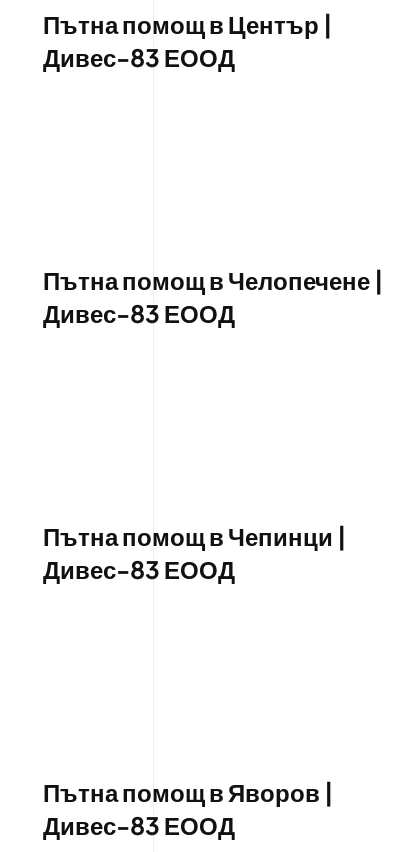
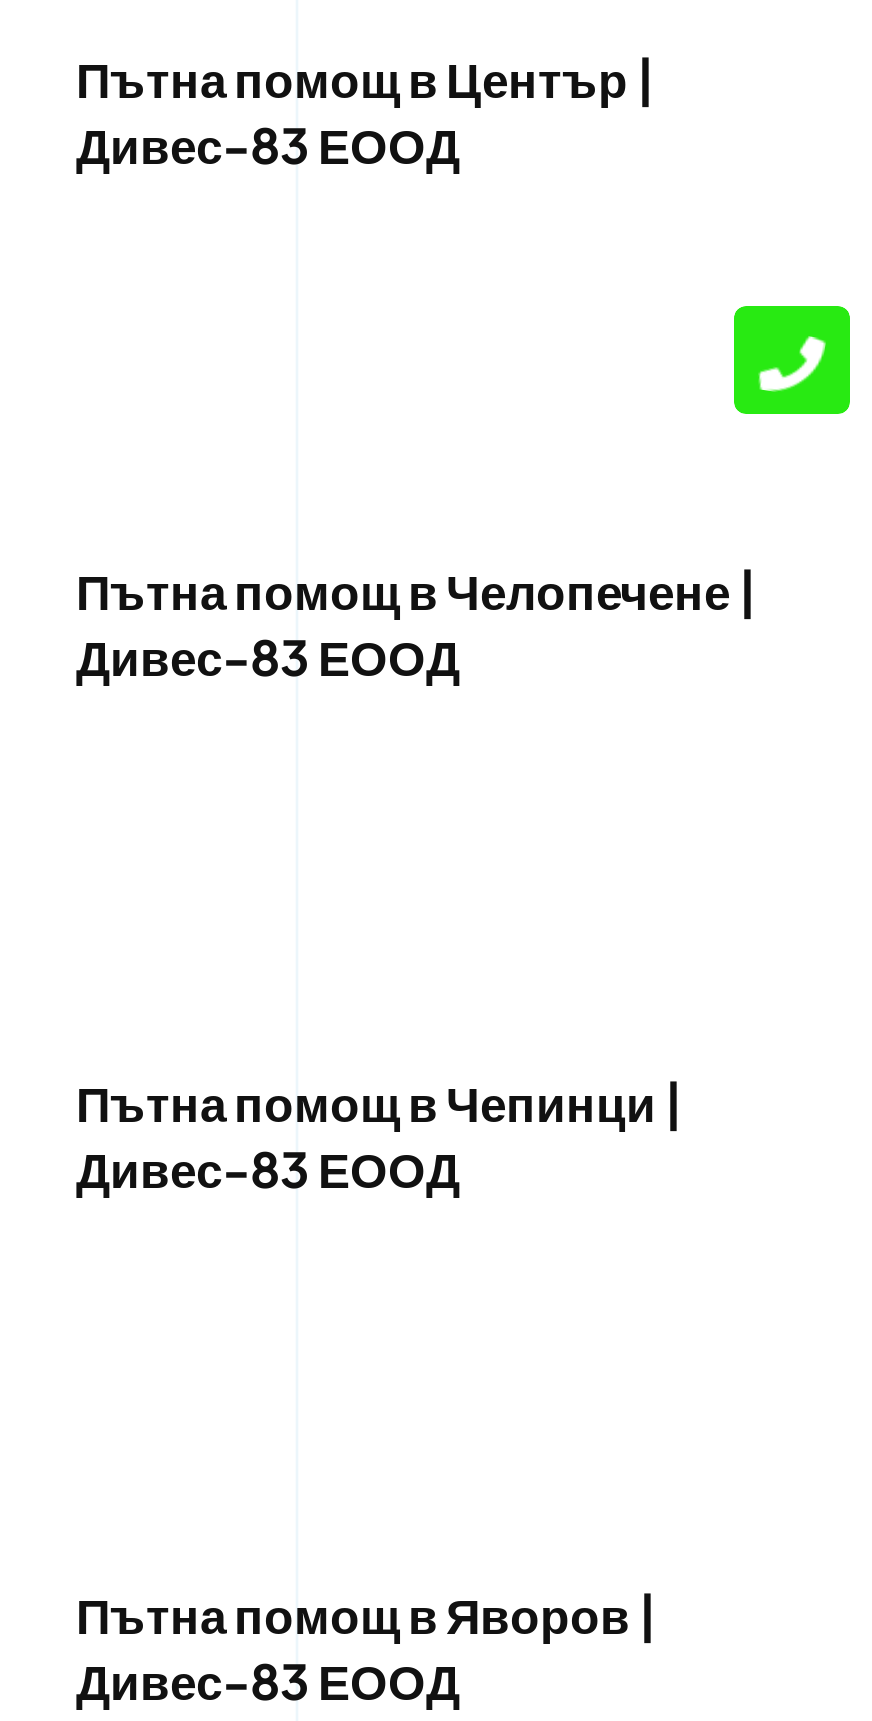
+ [image]
